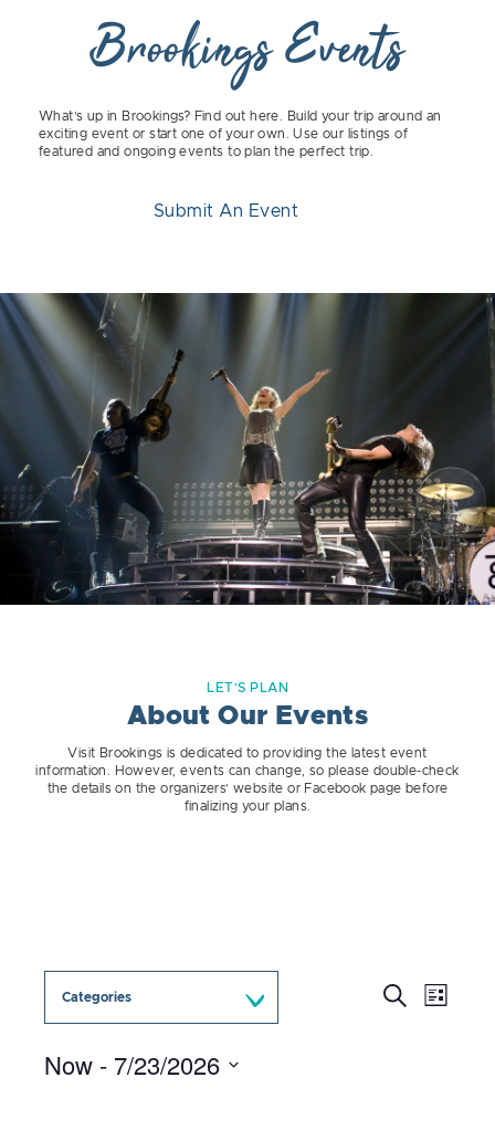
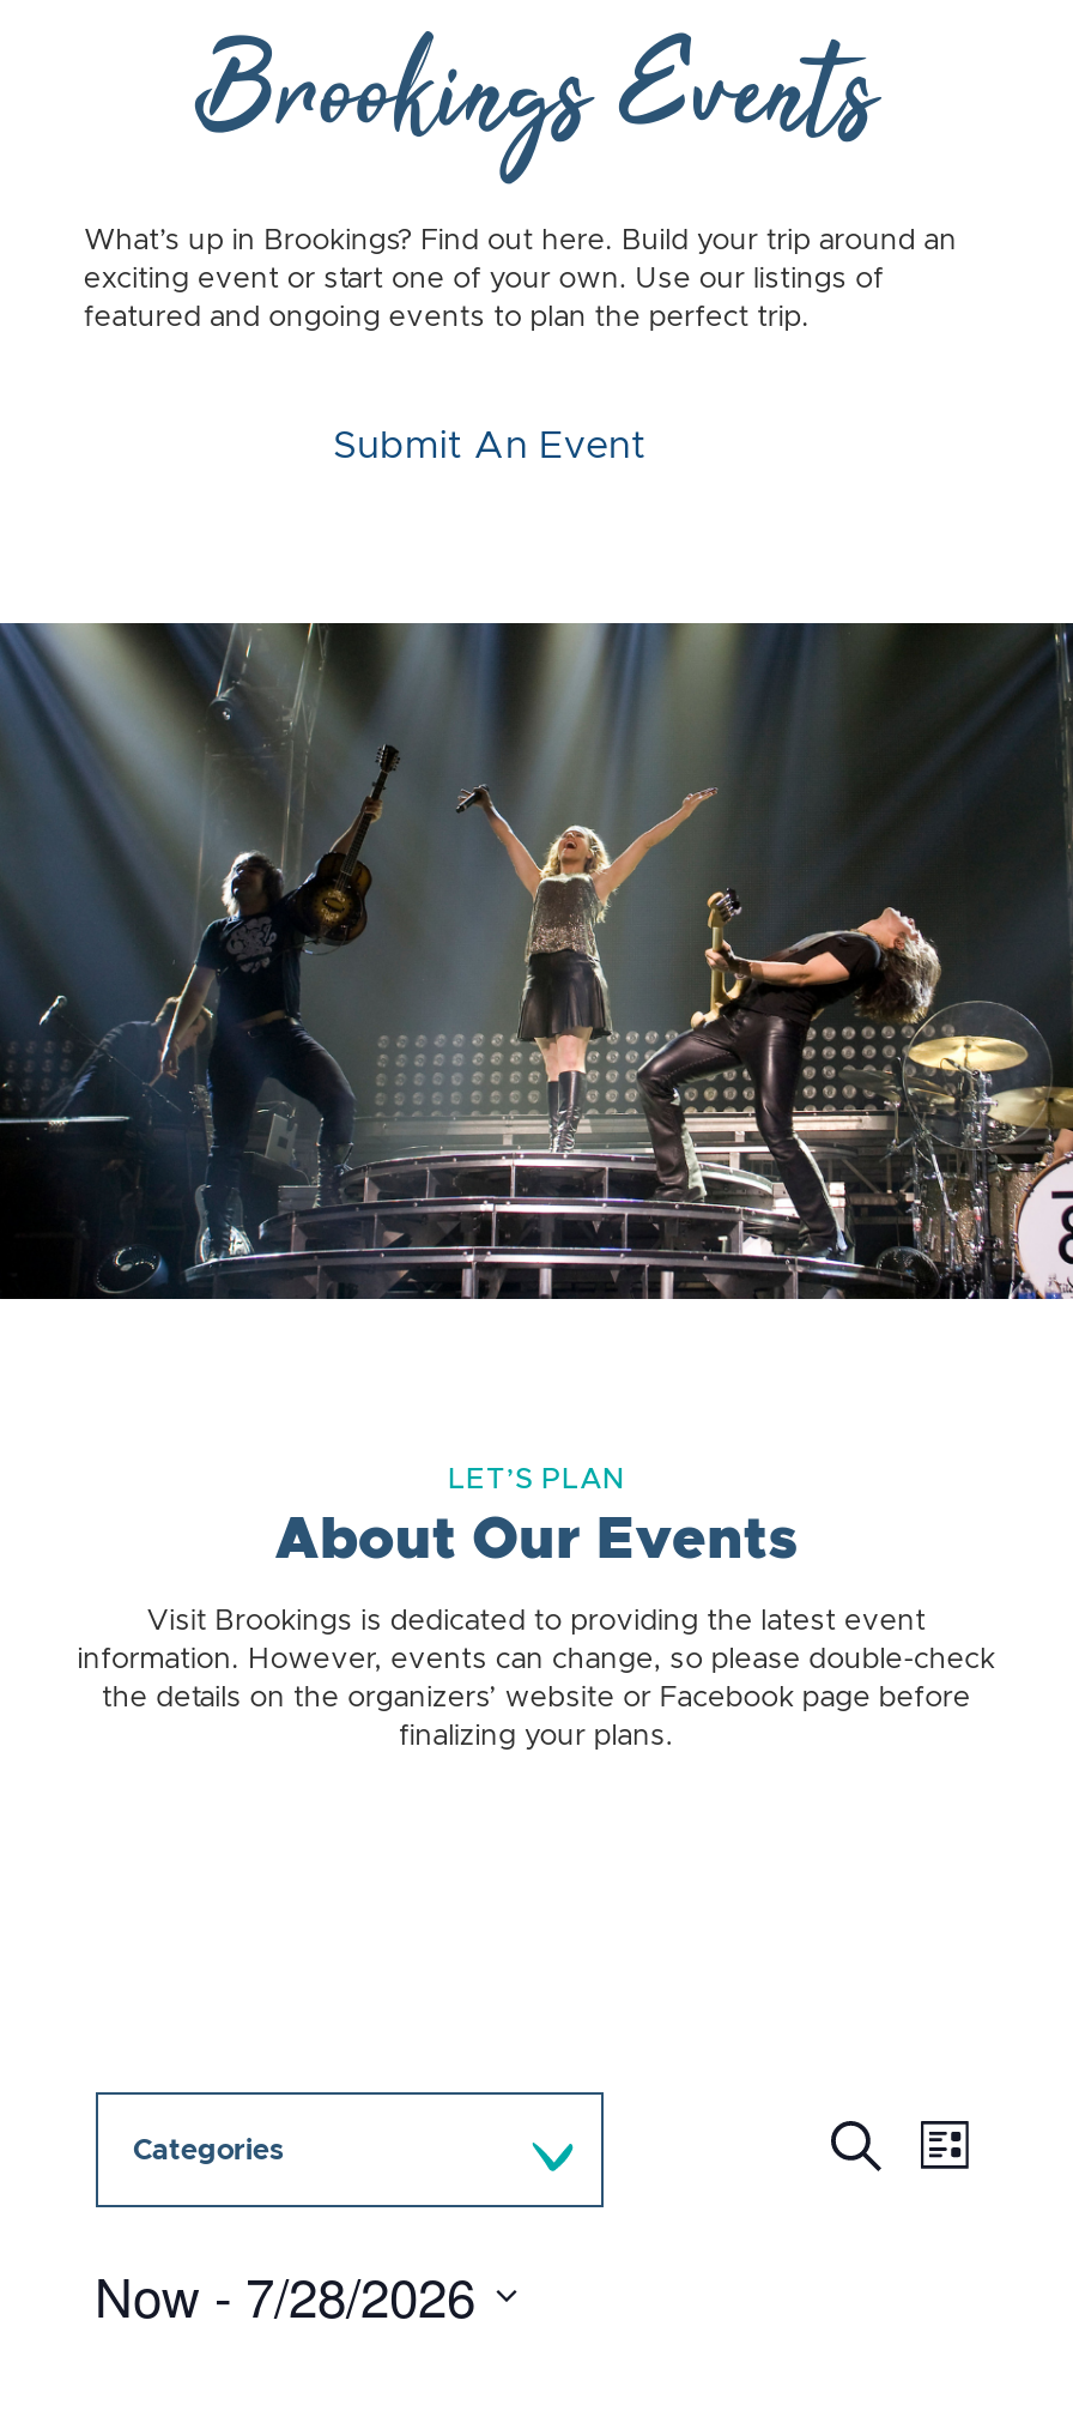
- Now - 7/23/2026
+ Now - 7/28/2026
